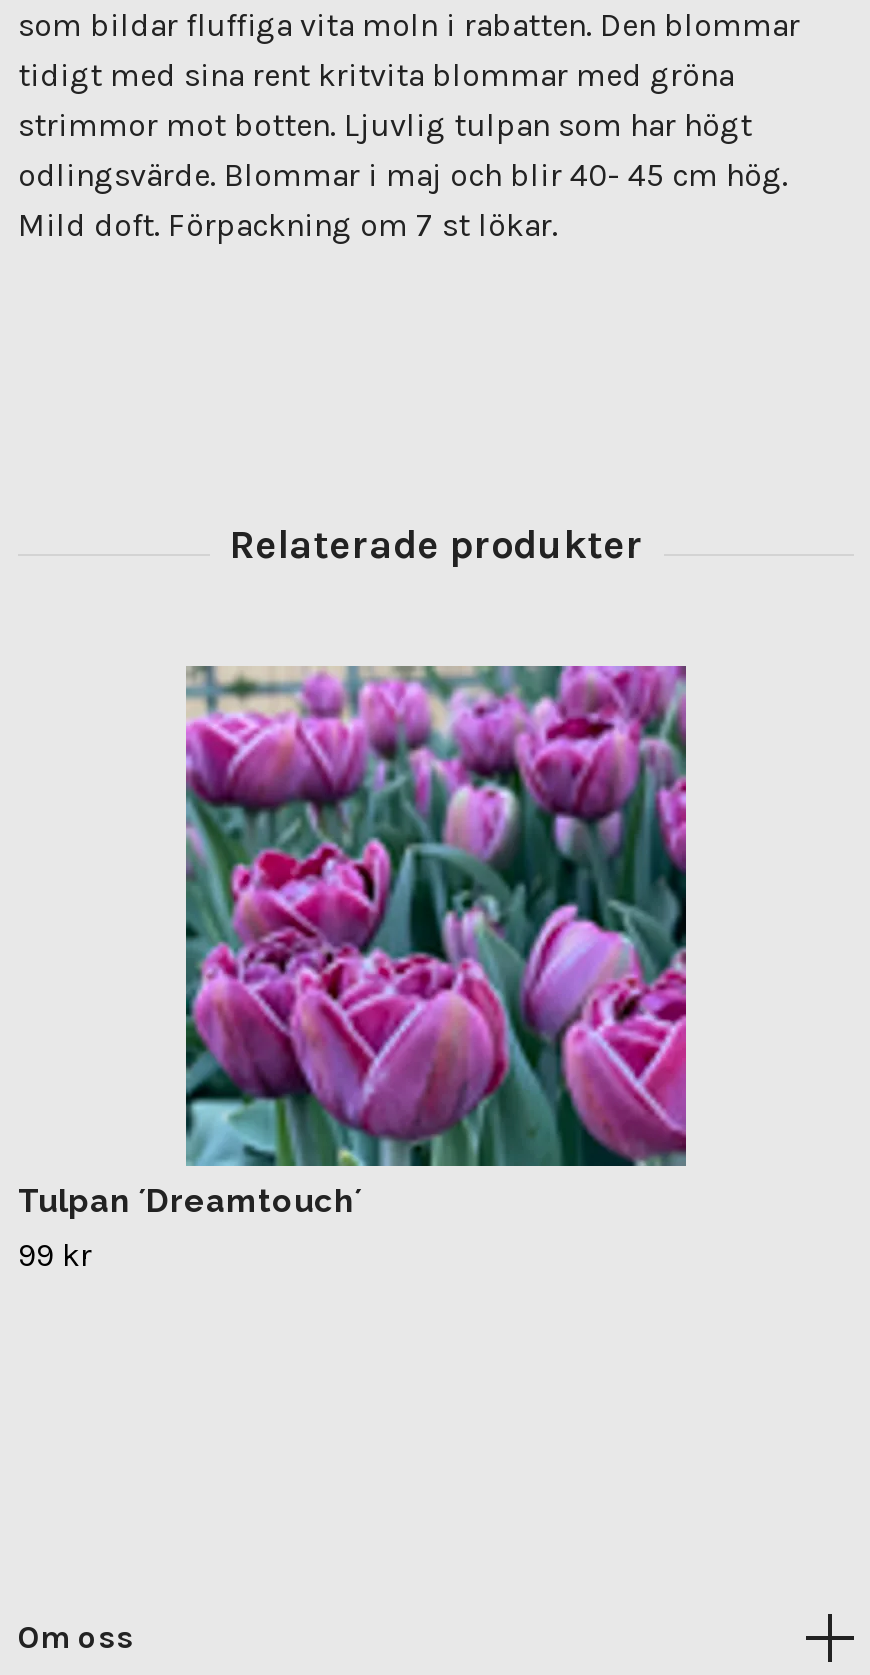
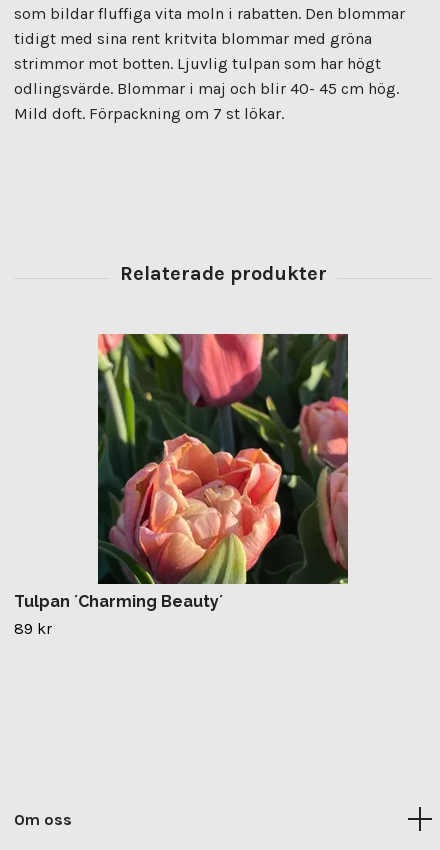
- [image]
- Tulpan ´Dreamtouch´
- 99 kr
+ [image]
+ Tulpan ´Charming Beauty´
+ 89 kr
